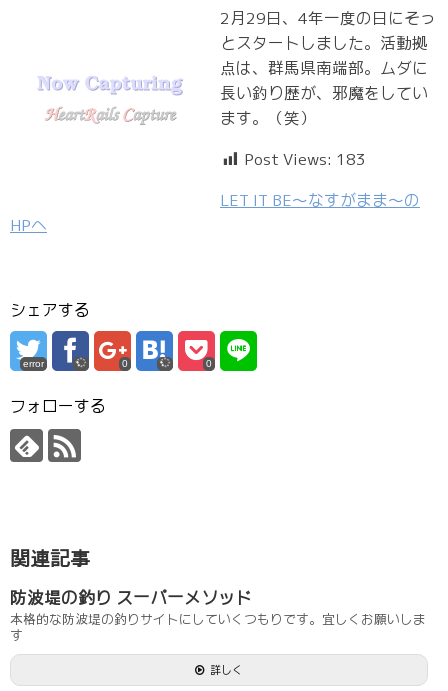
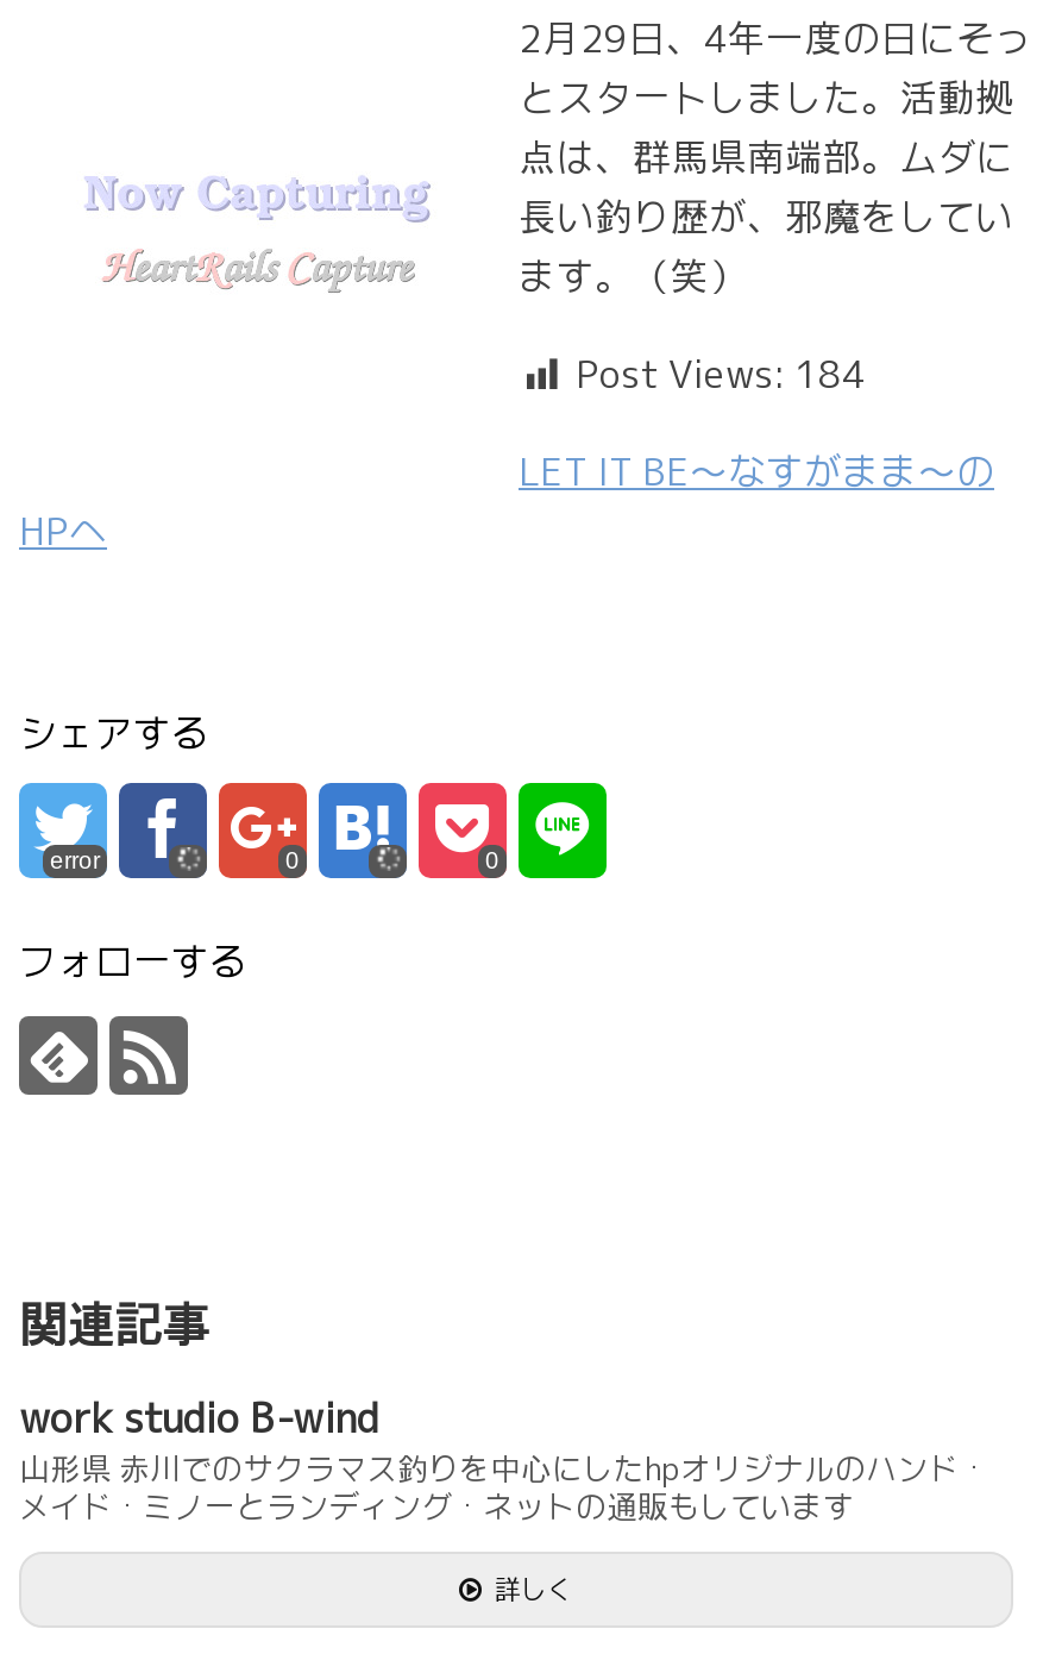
- Post Views: 183
+ Post Views: 184

- 防波堤の釣り スーパーメソッド
- 本格的な防波堤の釣りサイトにしていくつもりです。宜しくお願いしま
- す
+ work studio B-wind
+ 山形県 赤川でのサクラマス釣りを中心にしたhpオリジナルのハンド・
+ メイド・ミノーとランディング・ネットの通販もしています
